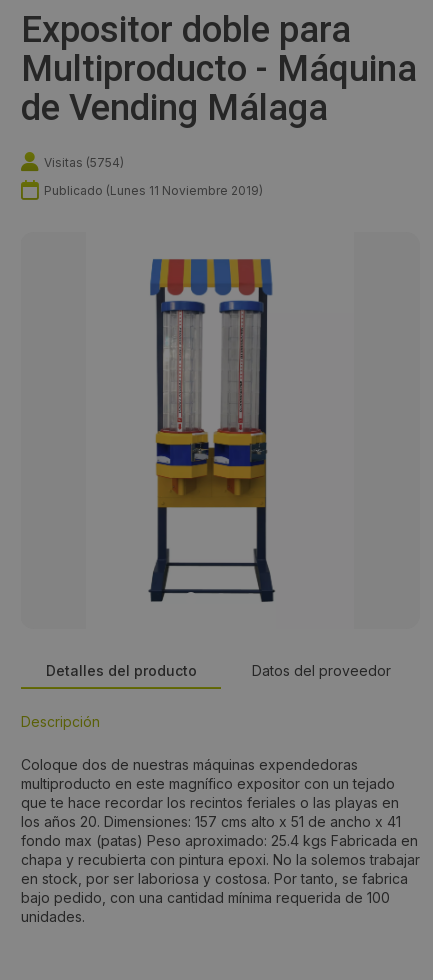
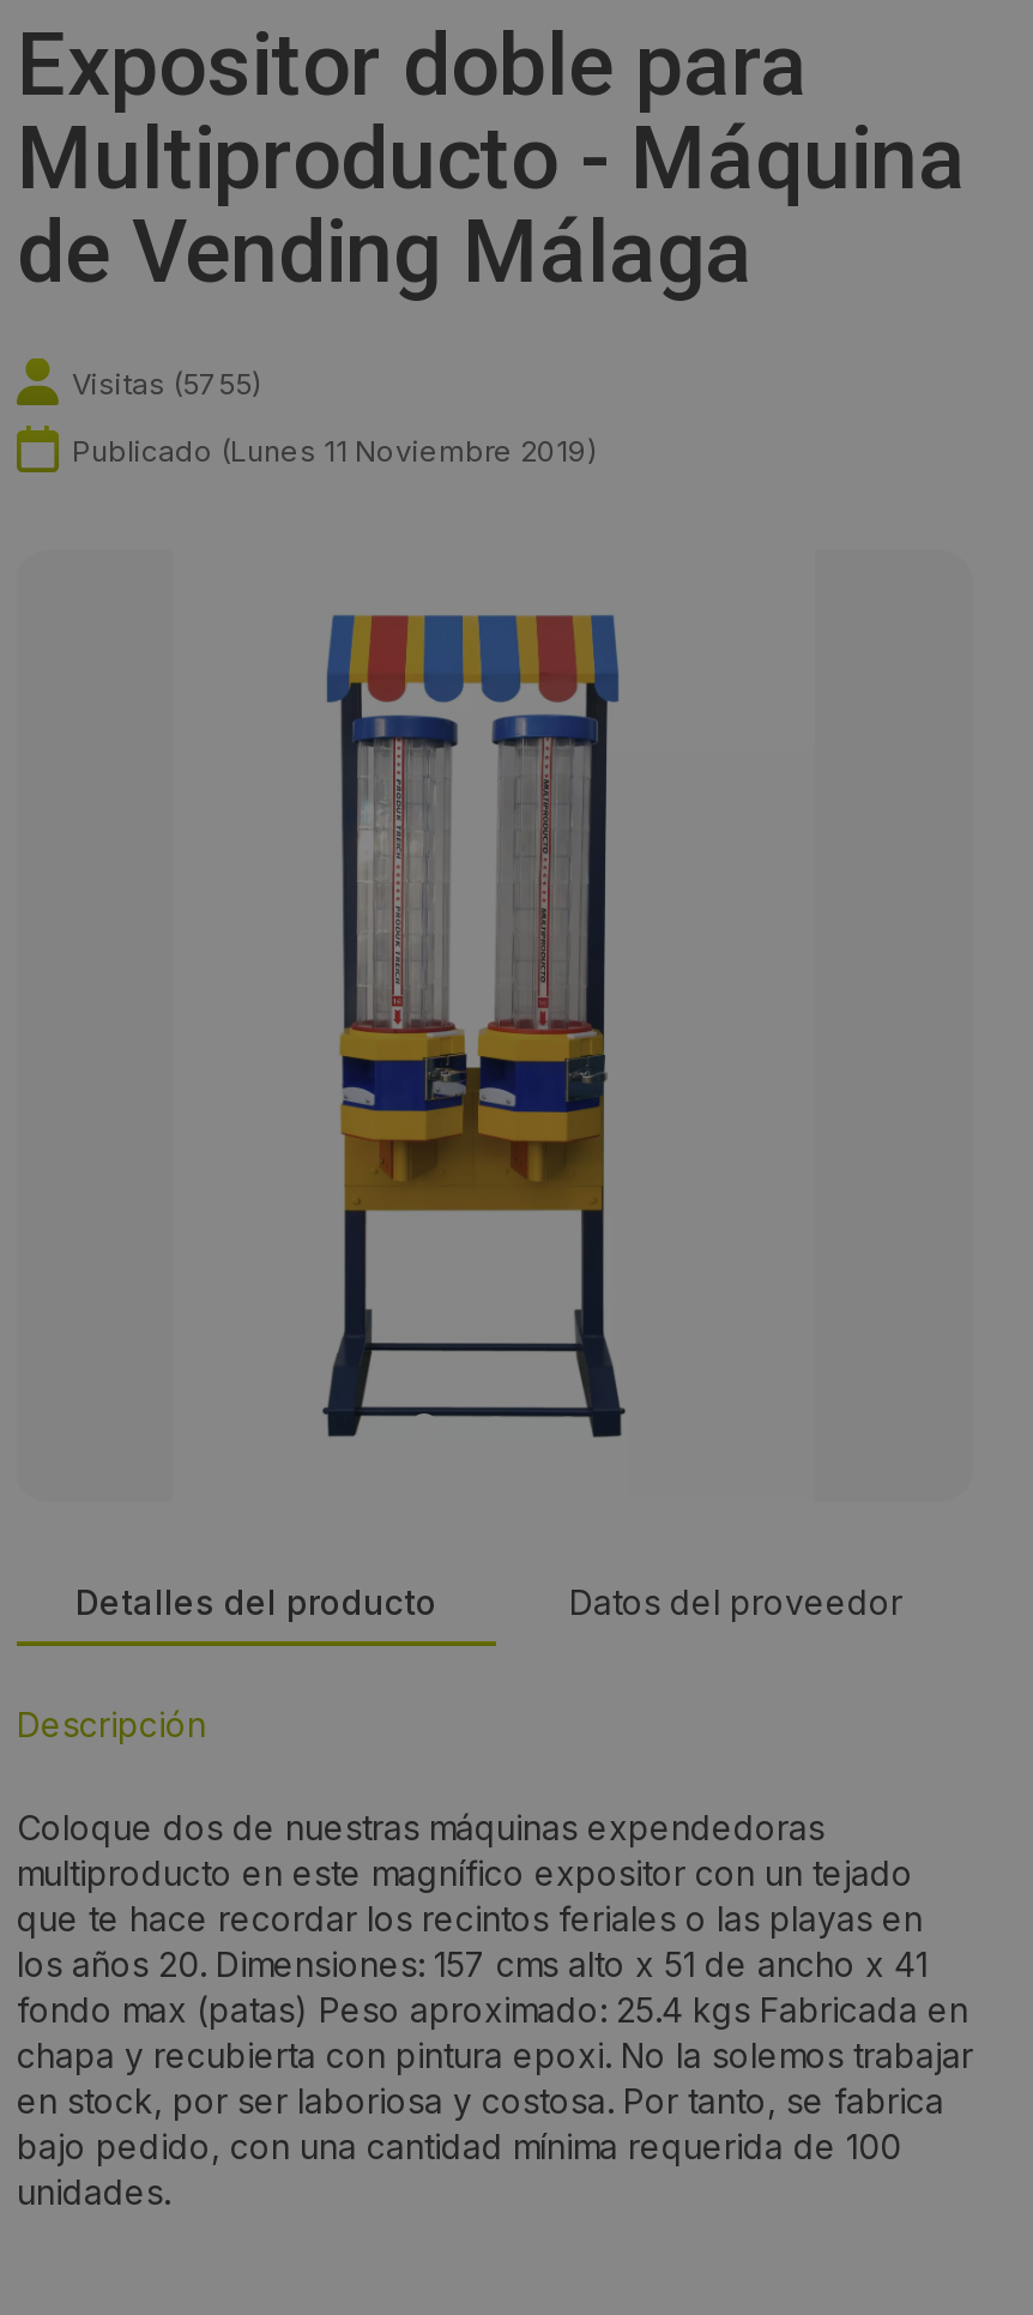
- Visitas (5754)
+ Visitas (5755)
